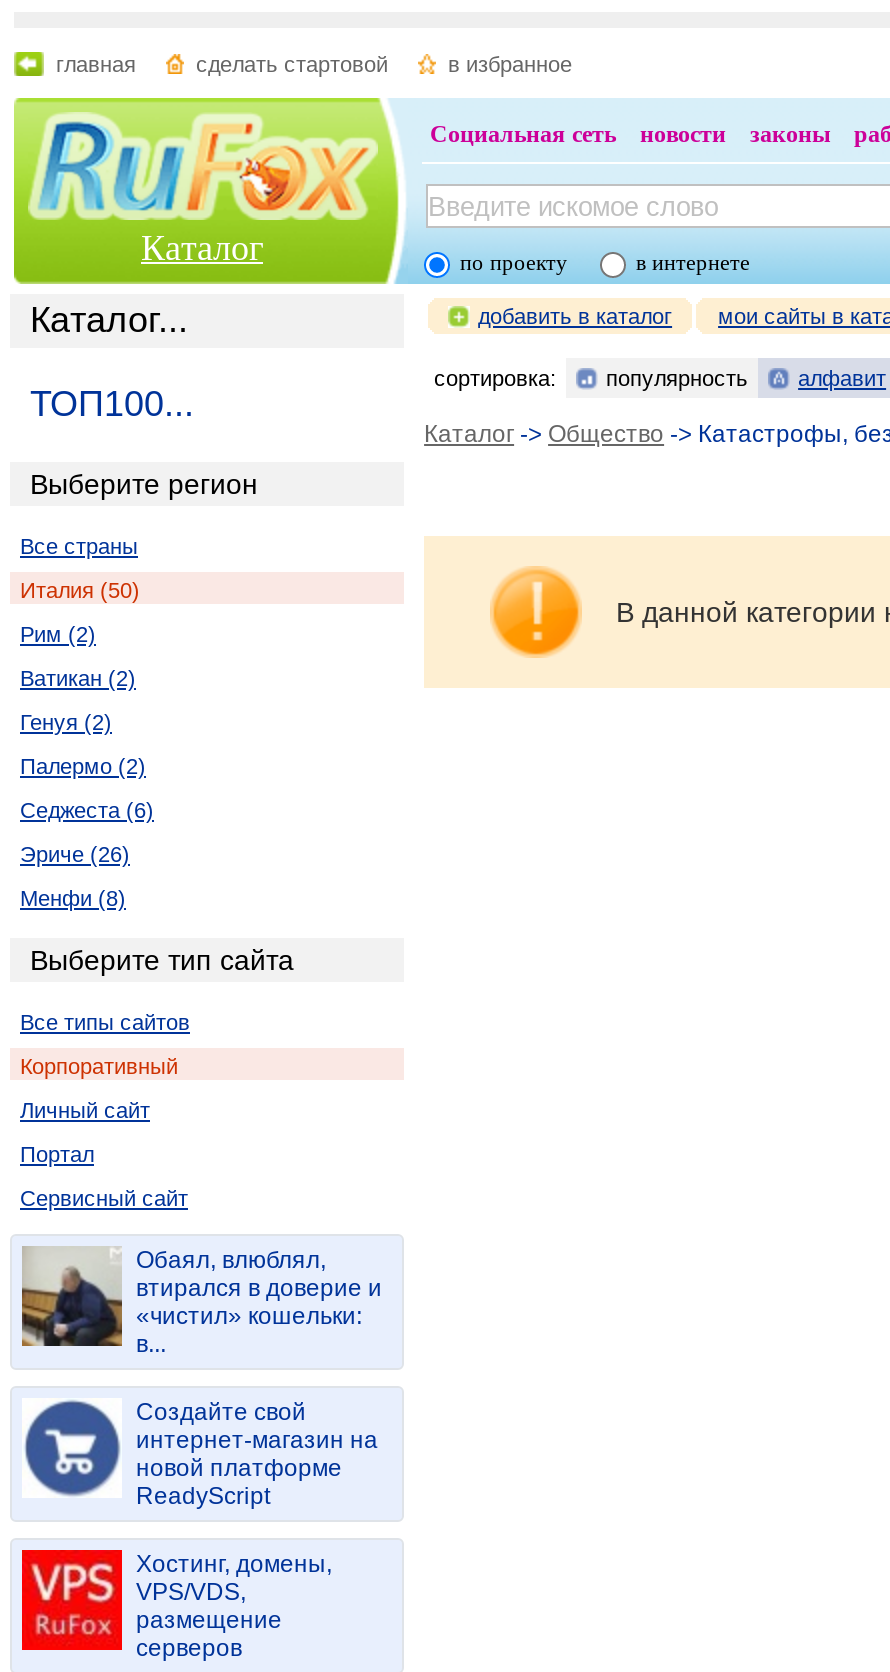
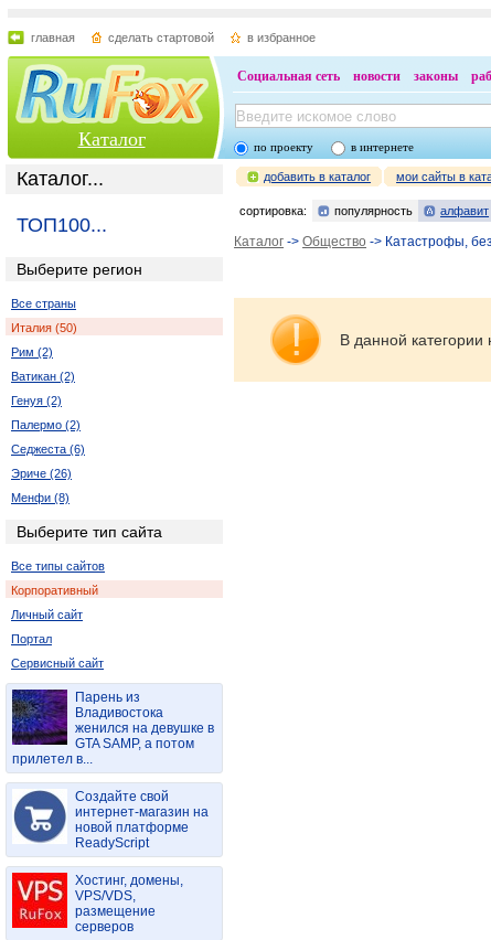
- [image]
- Обаял, влюблял,
- втирался в доверие и
- «чистил» кошельки:
- в...
+ [image]
+ Парень из
+ Владивостока
+ женился на девушке в
+ GTA SAMP, а потом
+ прилетел в...
